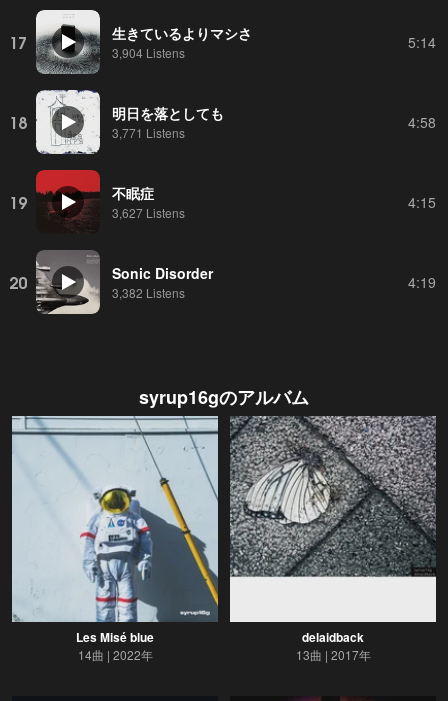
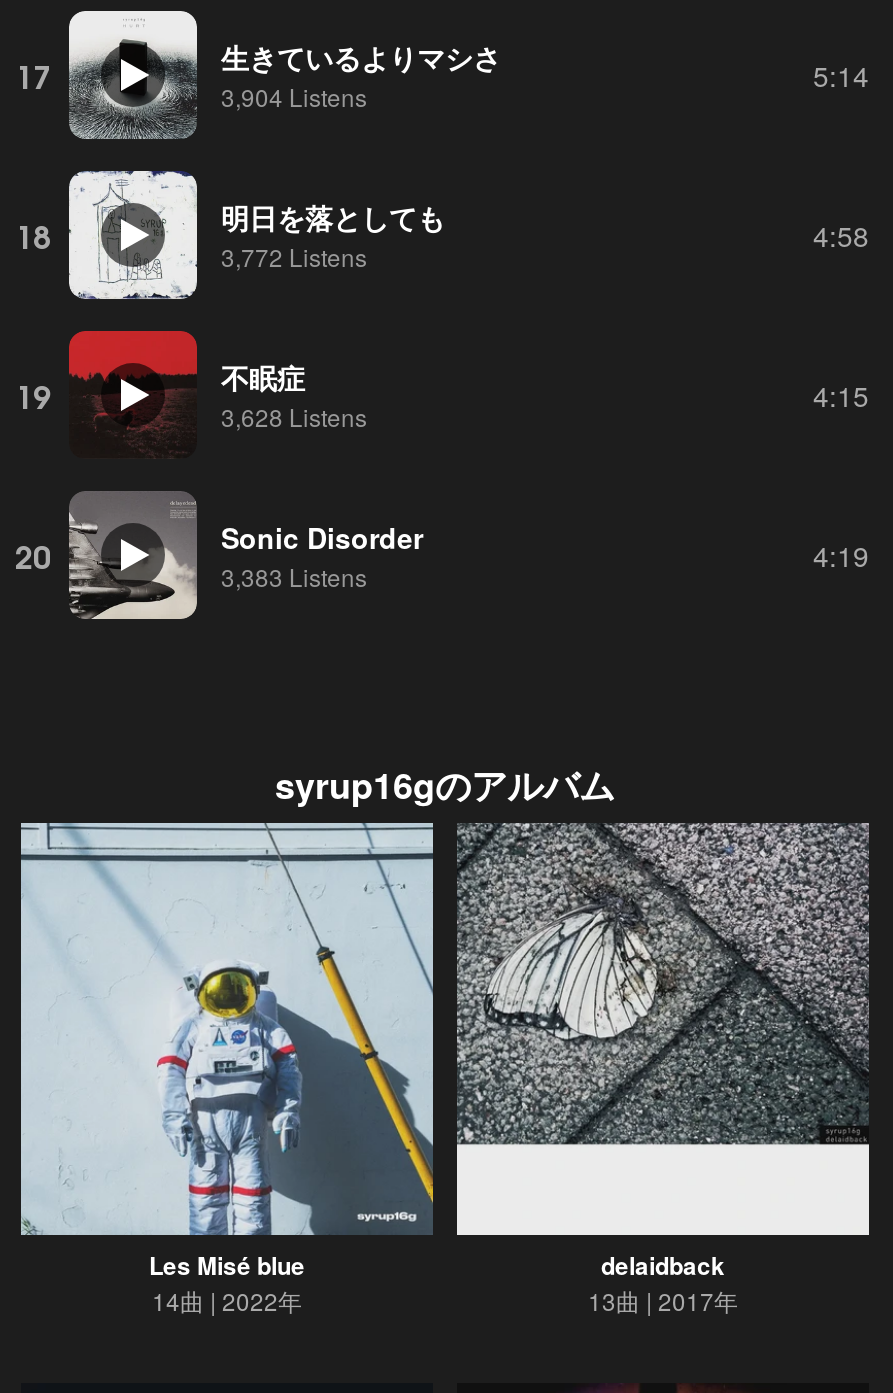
- 3,771 Listens
+ 3,772 Listens

- 3,627 Listens
+ 3,628 Listens

- 3,382 Listens
+ 3,383 Listens
